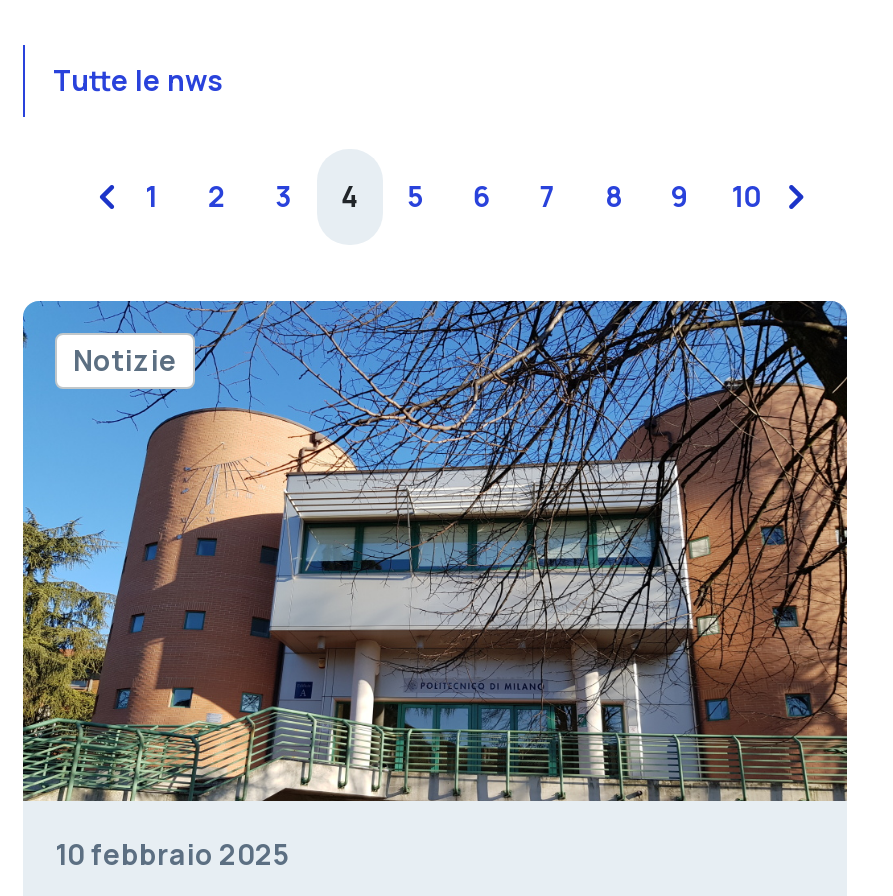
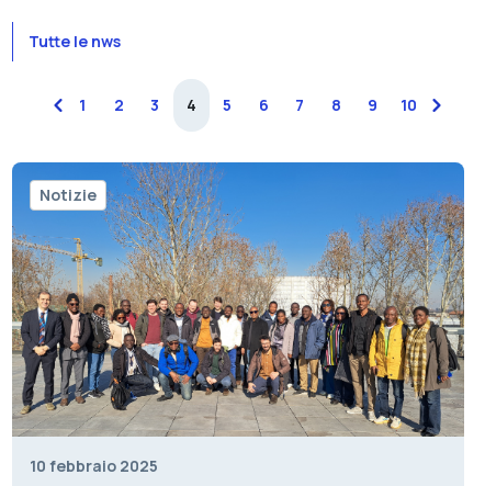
- [image]
+ [image]
